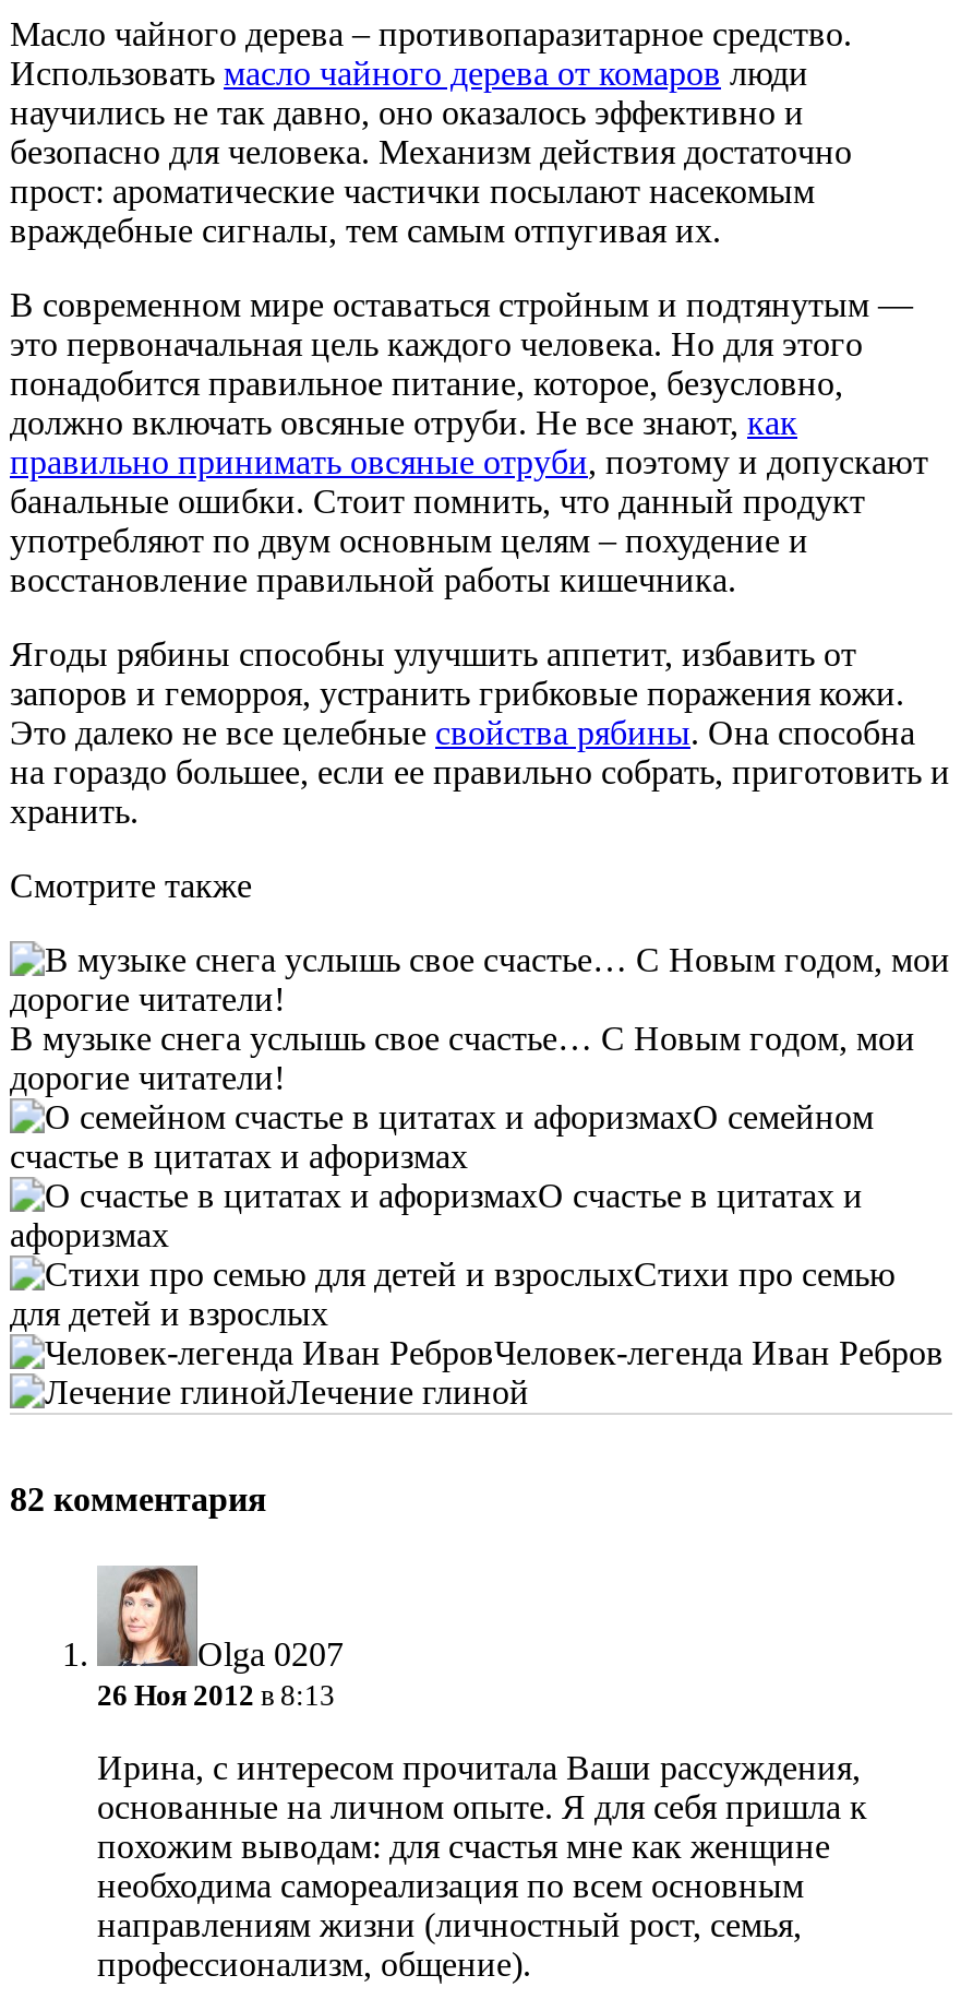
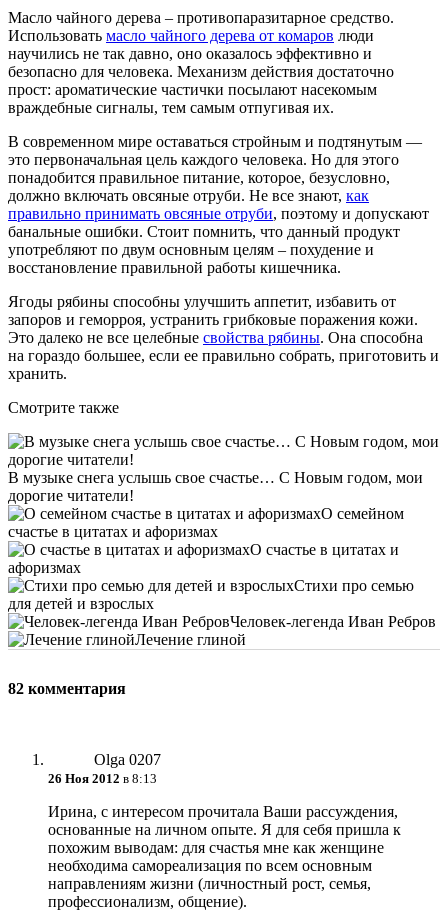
- [image]
